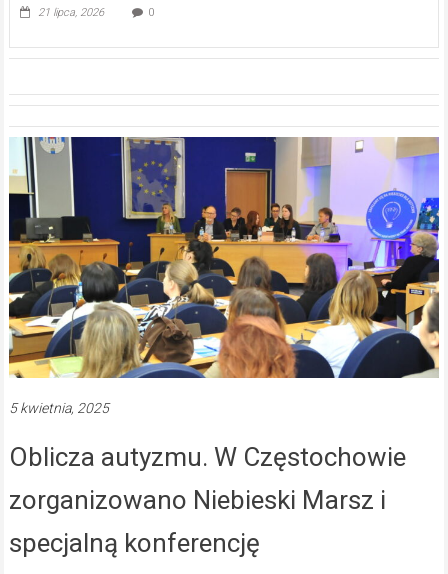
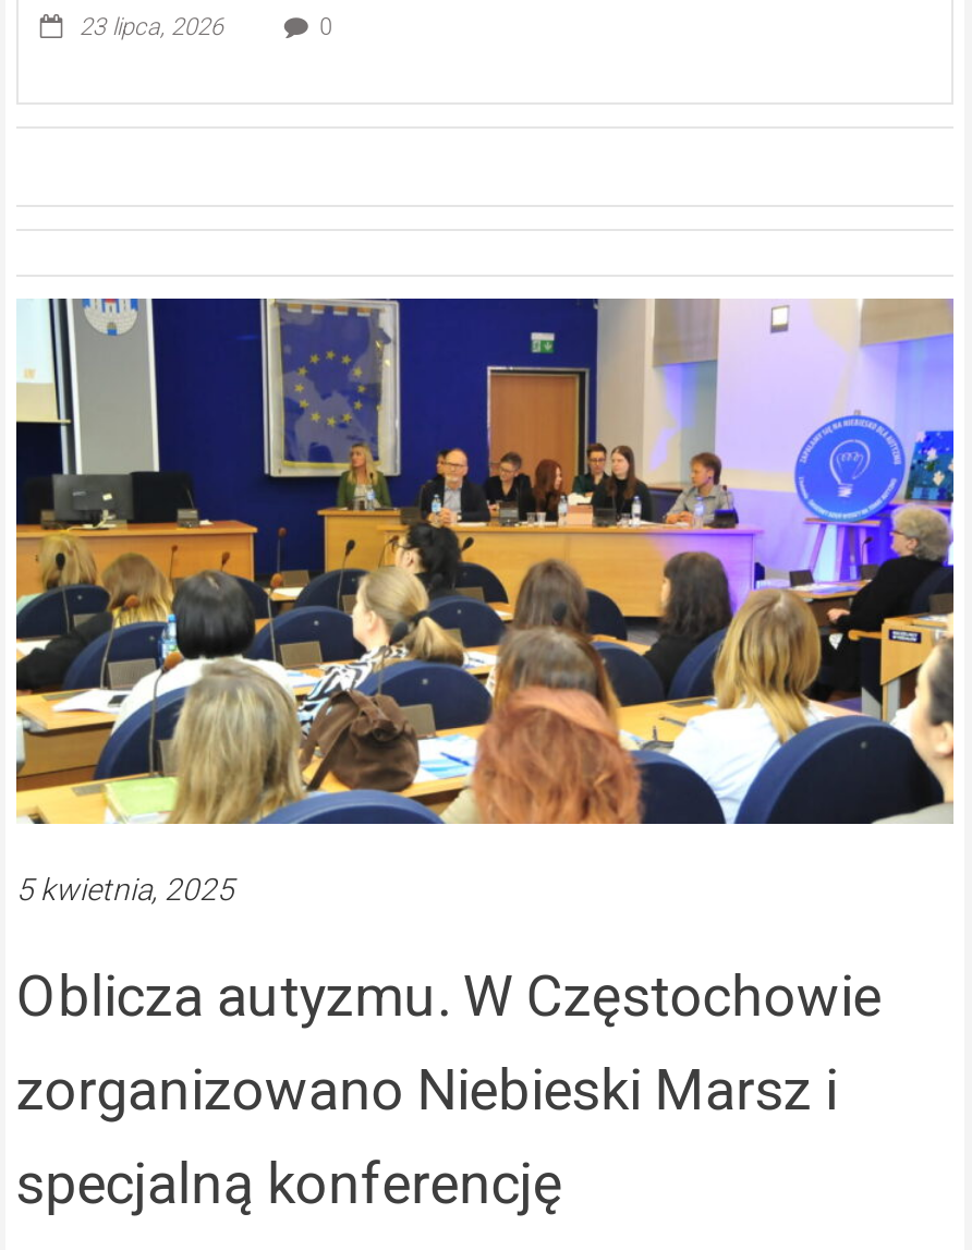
- 21 lipca, 2026
+ 23 lipca, 2026
